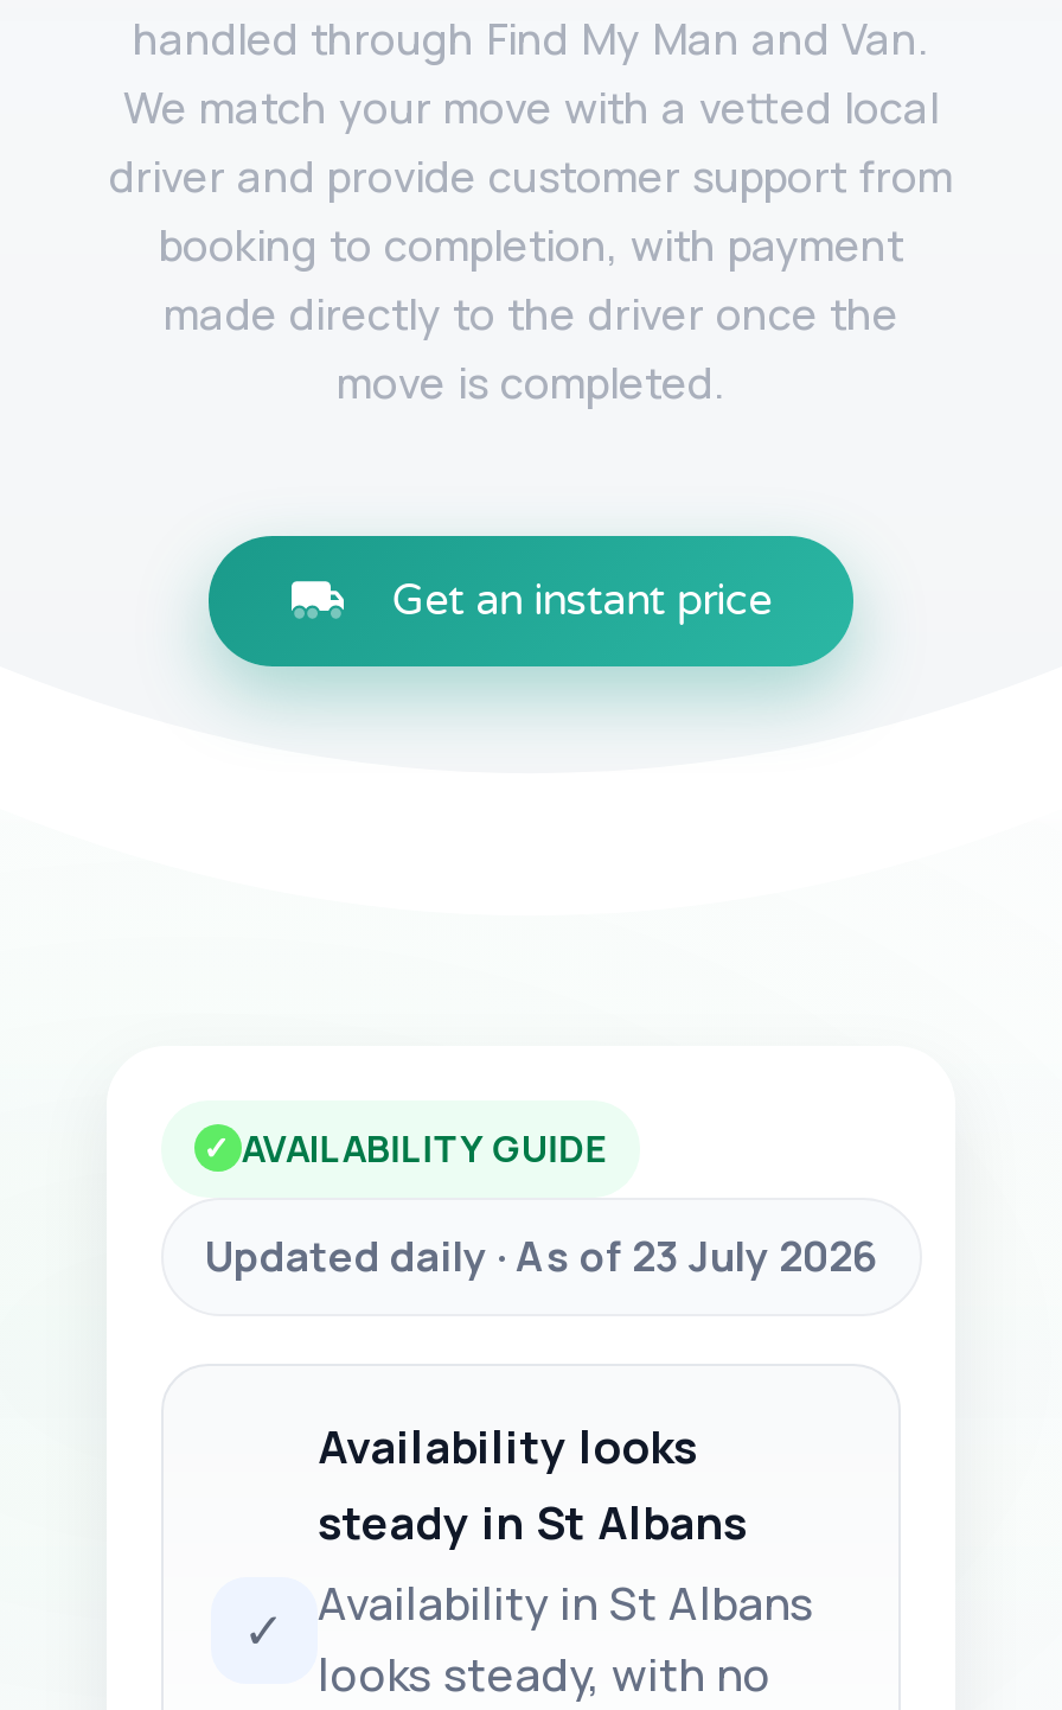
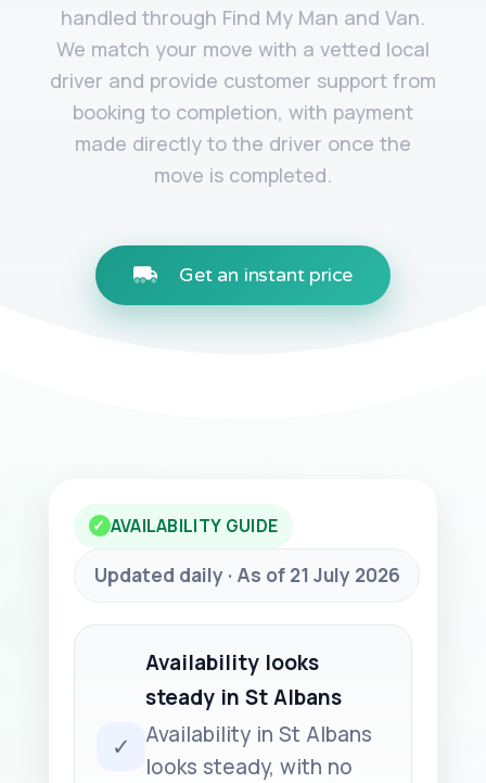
- Updated daily · As of 23 July 2026
+ Updated daily · As of 21 July 2026
